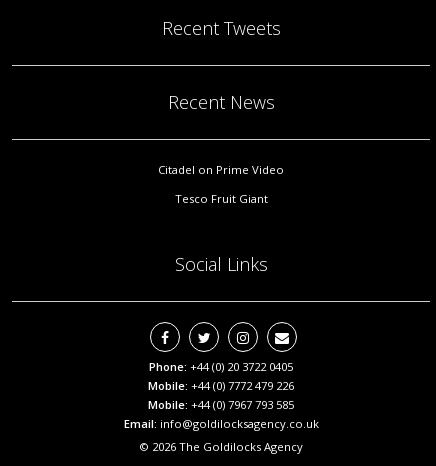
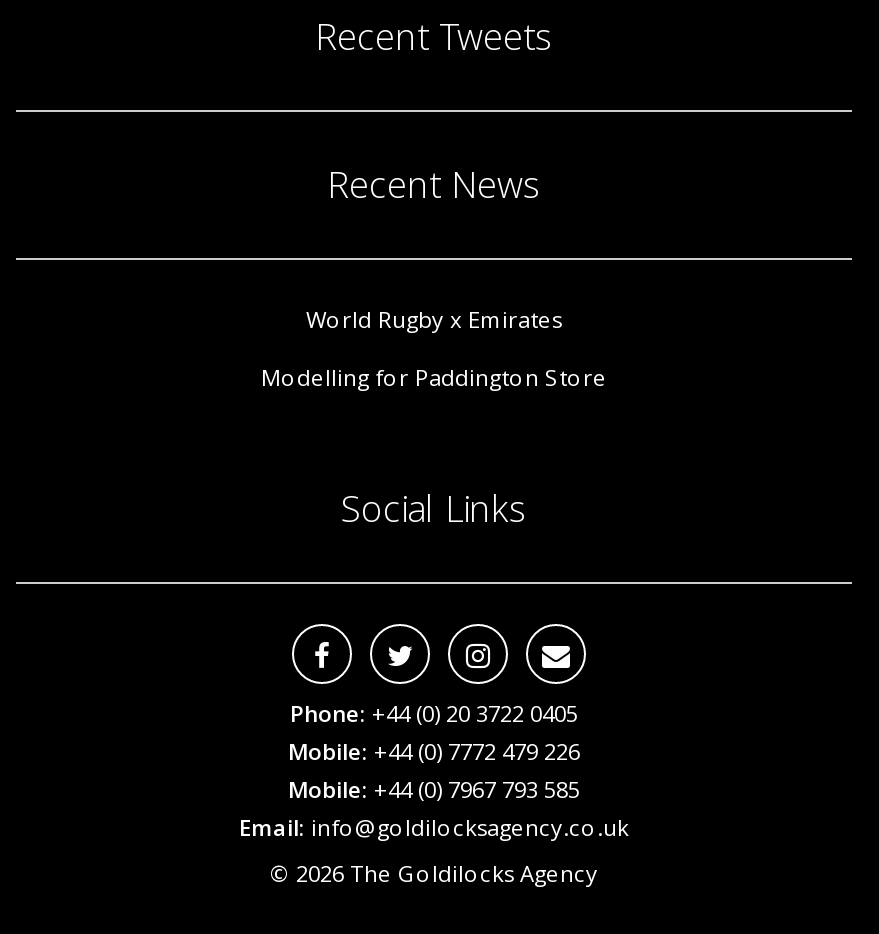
- Citadel on Prime Video
+ World Rugby x Emirates

- Tesco Fruit Giant
+ Modelling for Paddington Store
